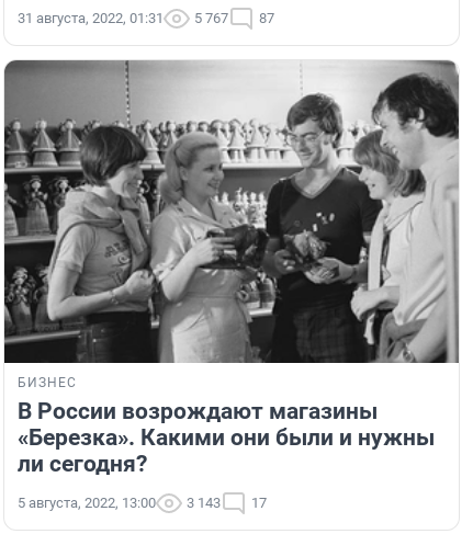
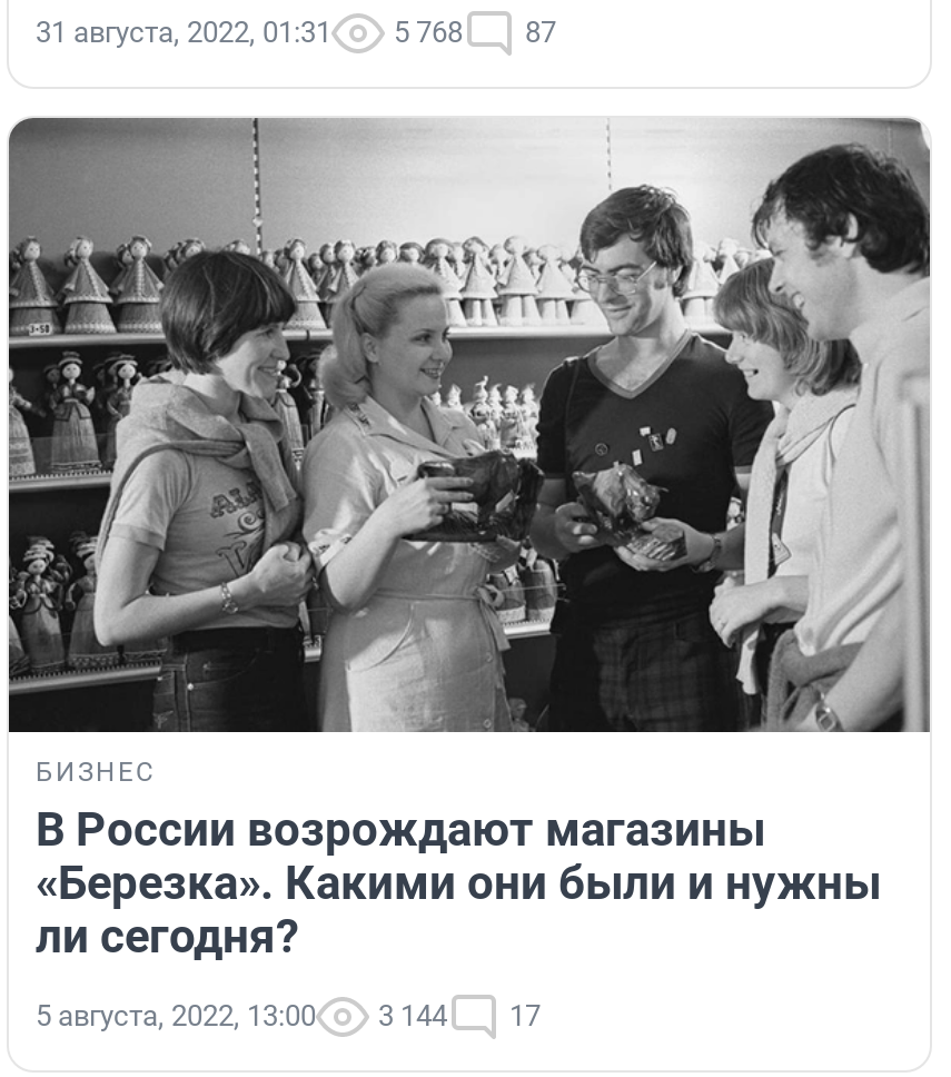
- 31 августа, 2022, 01:31 5 767 87
+ 31 августа, 2022, 01:31 5 768 87

- 5 августа, 2022, 13:00 3 143 17
+ 5 августа, 2022, 13:00 3 144 17
